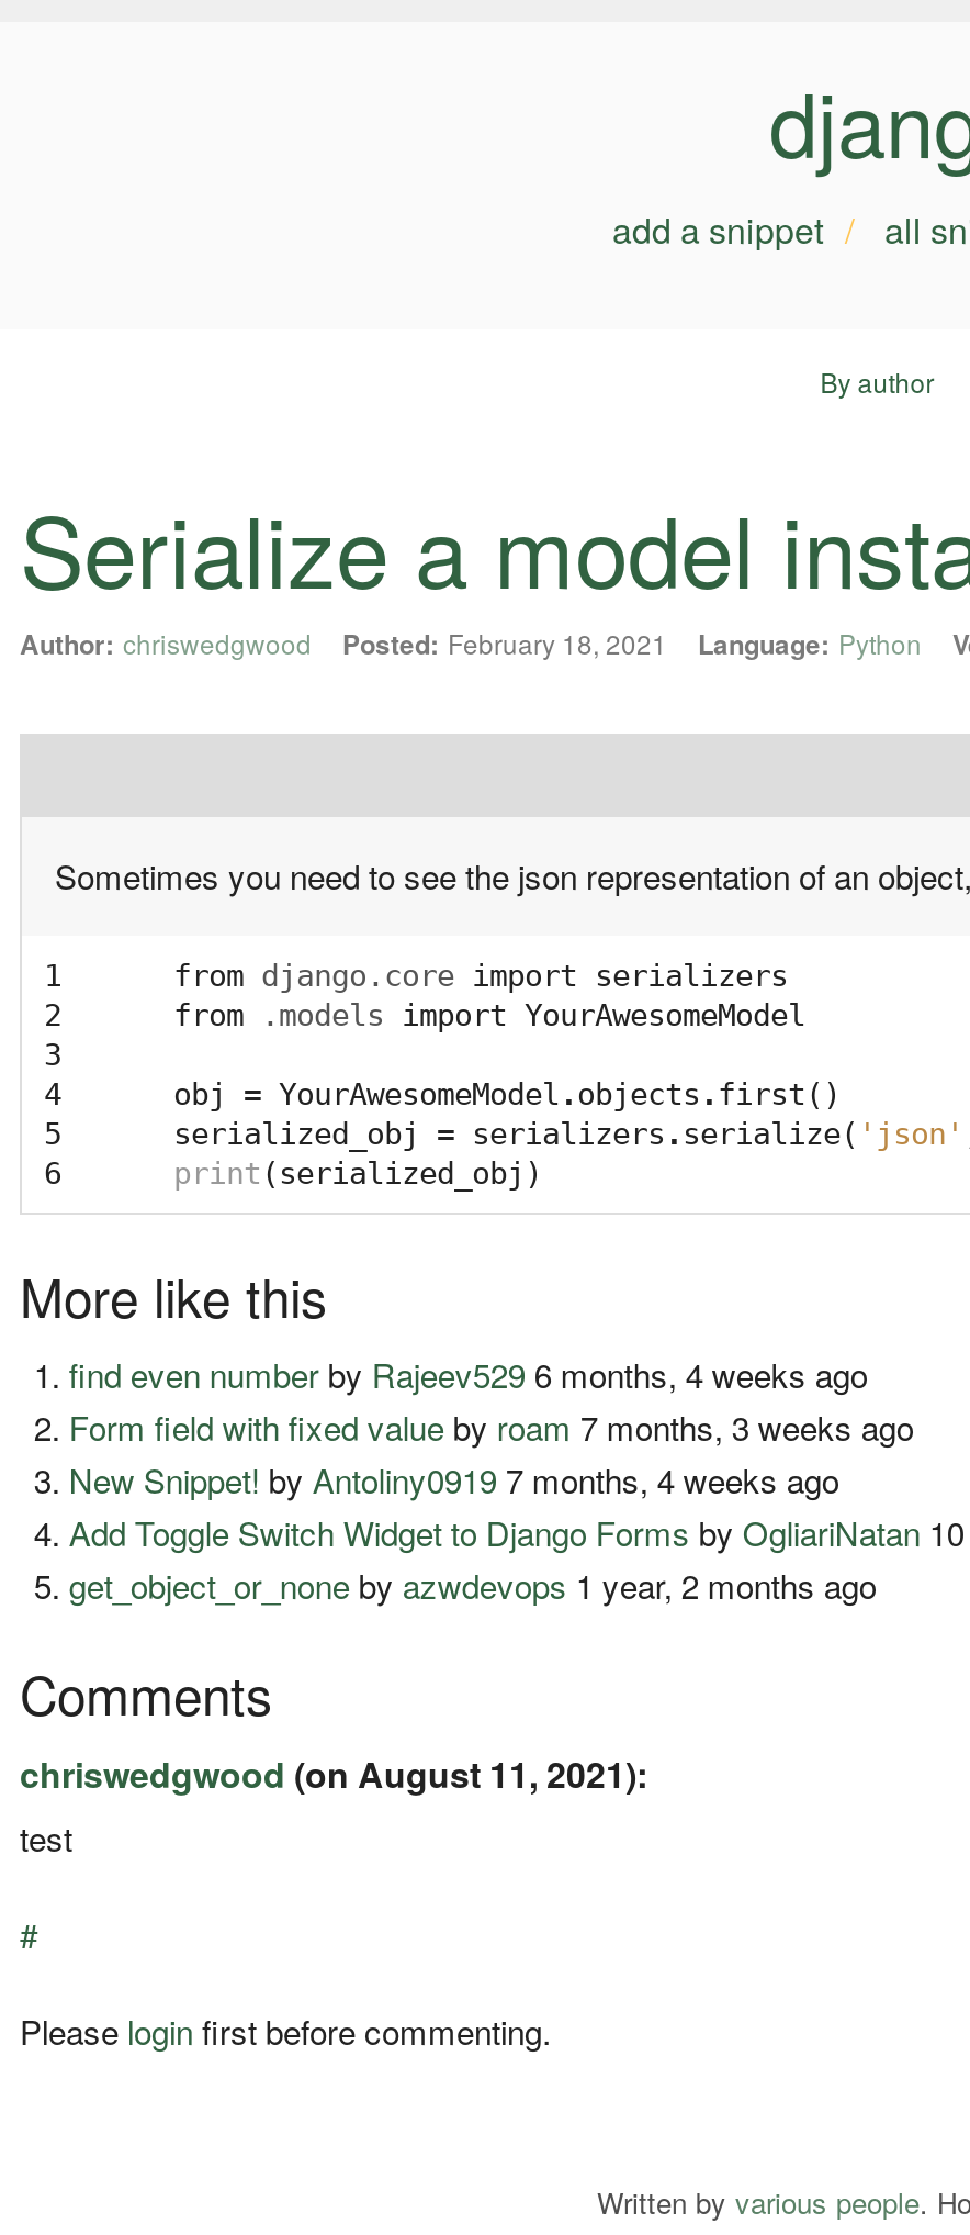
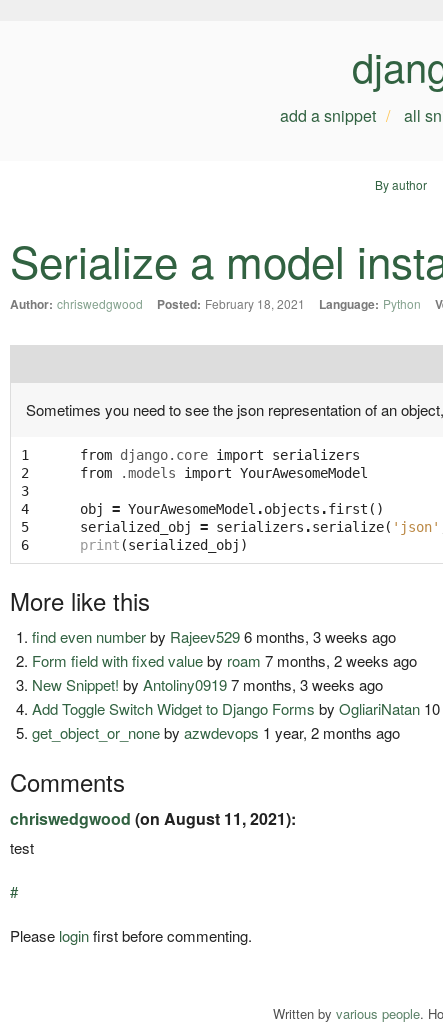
- find even number by Rajeev529 6 months, 4 weeks ago
+ find even number by Rajeev529 6 months, 3 weeks ago

- Form field with fixed value by roam 7 months, 3 weeks ago
+ Form field with fixed value by roam 7 months, 2 weeks ago

- New Snippet! by Antoliny0919 7 months, 4 weeks ago
+ New Snippet! by Antoliny0919 7 months, 3 weeks ago
